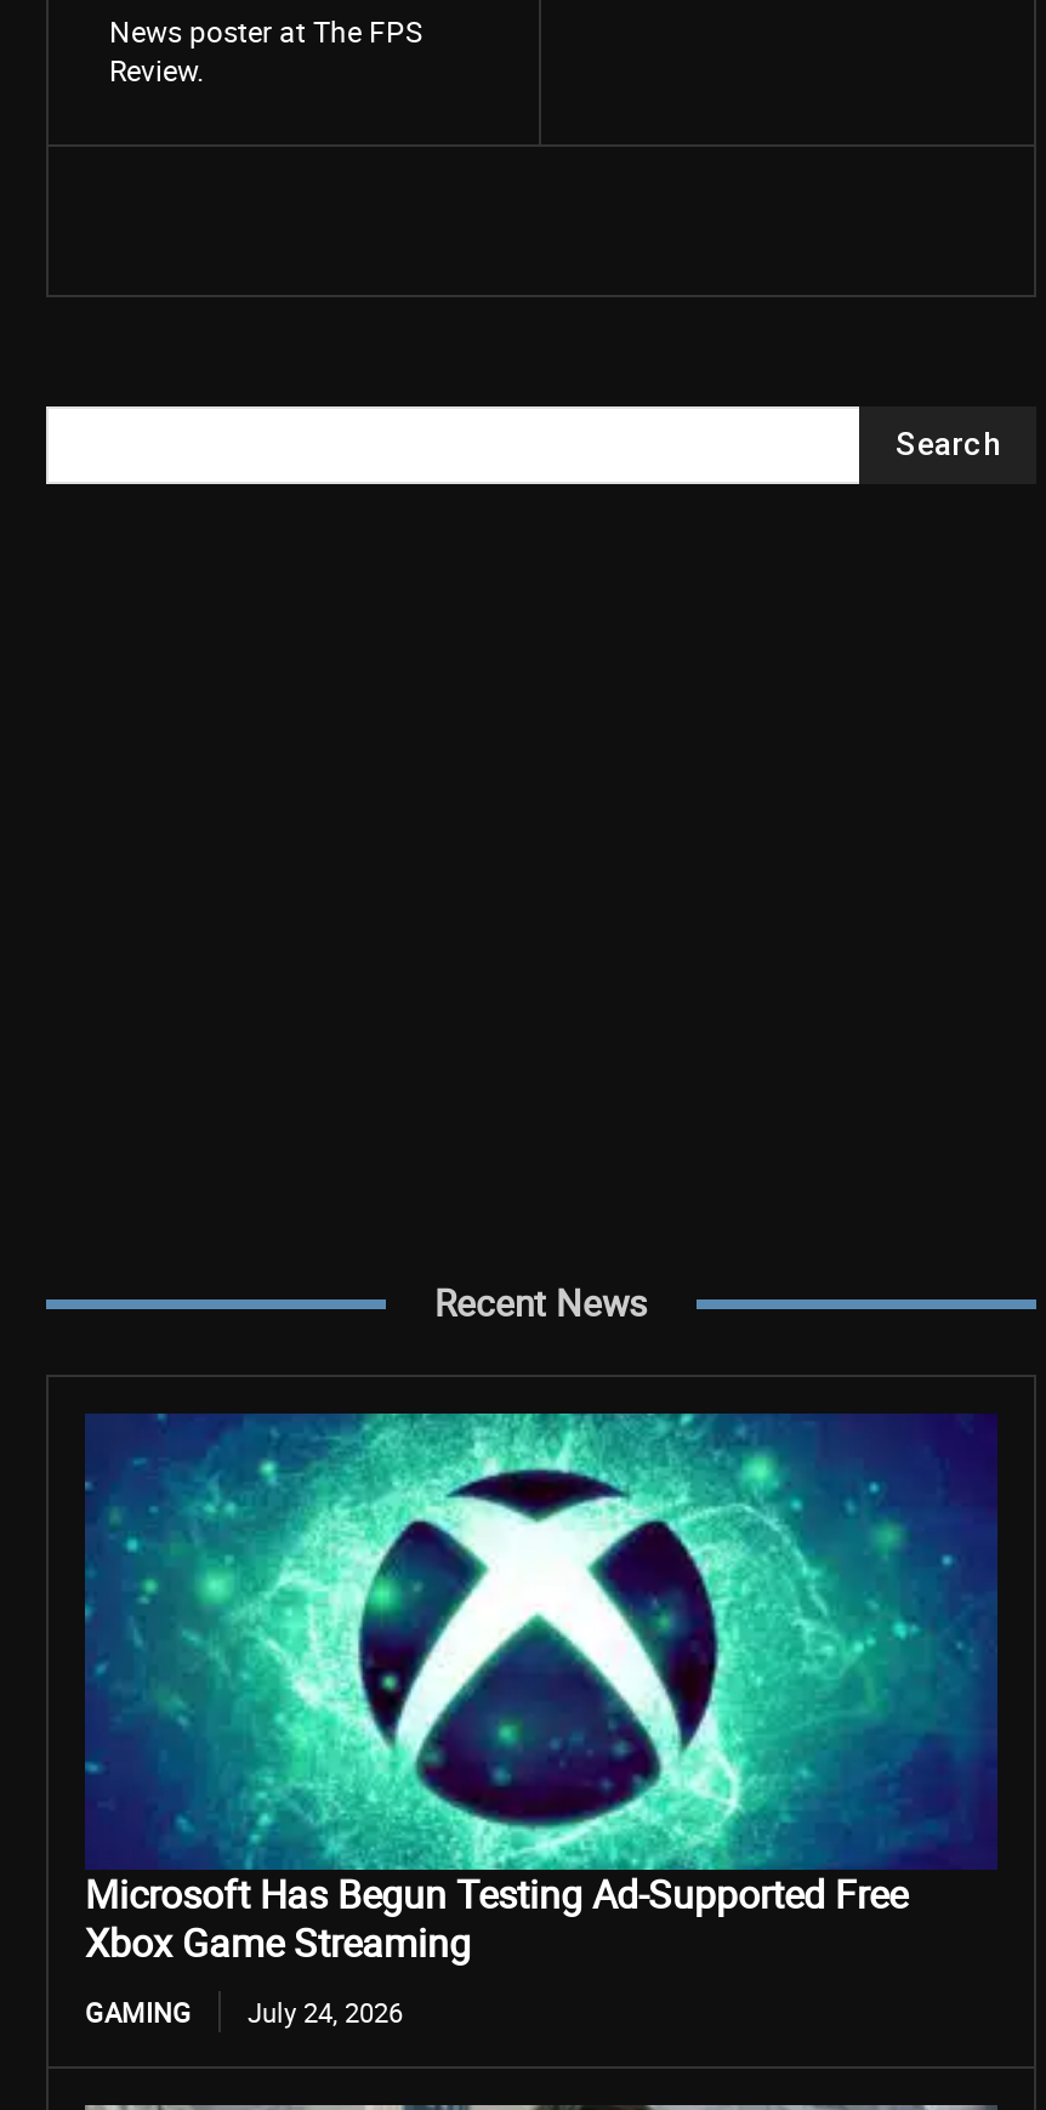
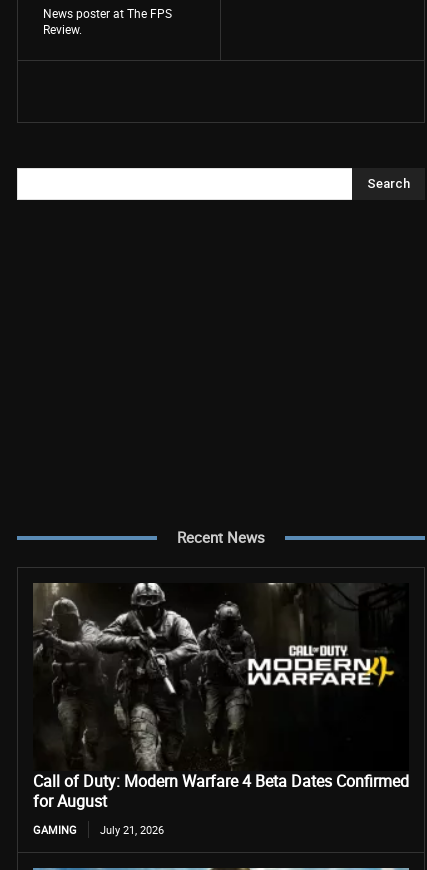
- [image]
- Microsoft Has Begun Testing Ad-Supported Free
- Xbox Game Streaming
+ [image]
+ Call of Duty: Modern Warfare 4 Beta Dates Confirmed
+ for August

- GAMING July 24, 2026
+ GAMING July 21, 2026
